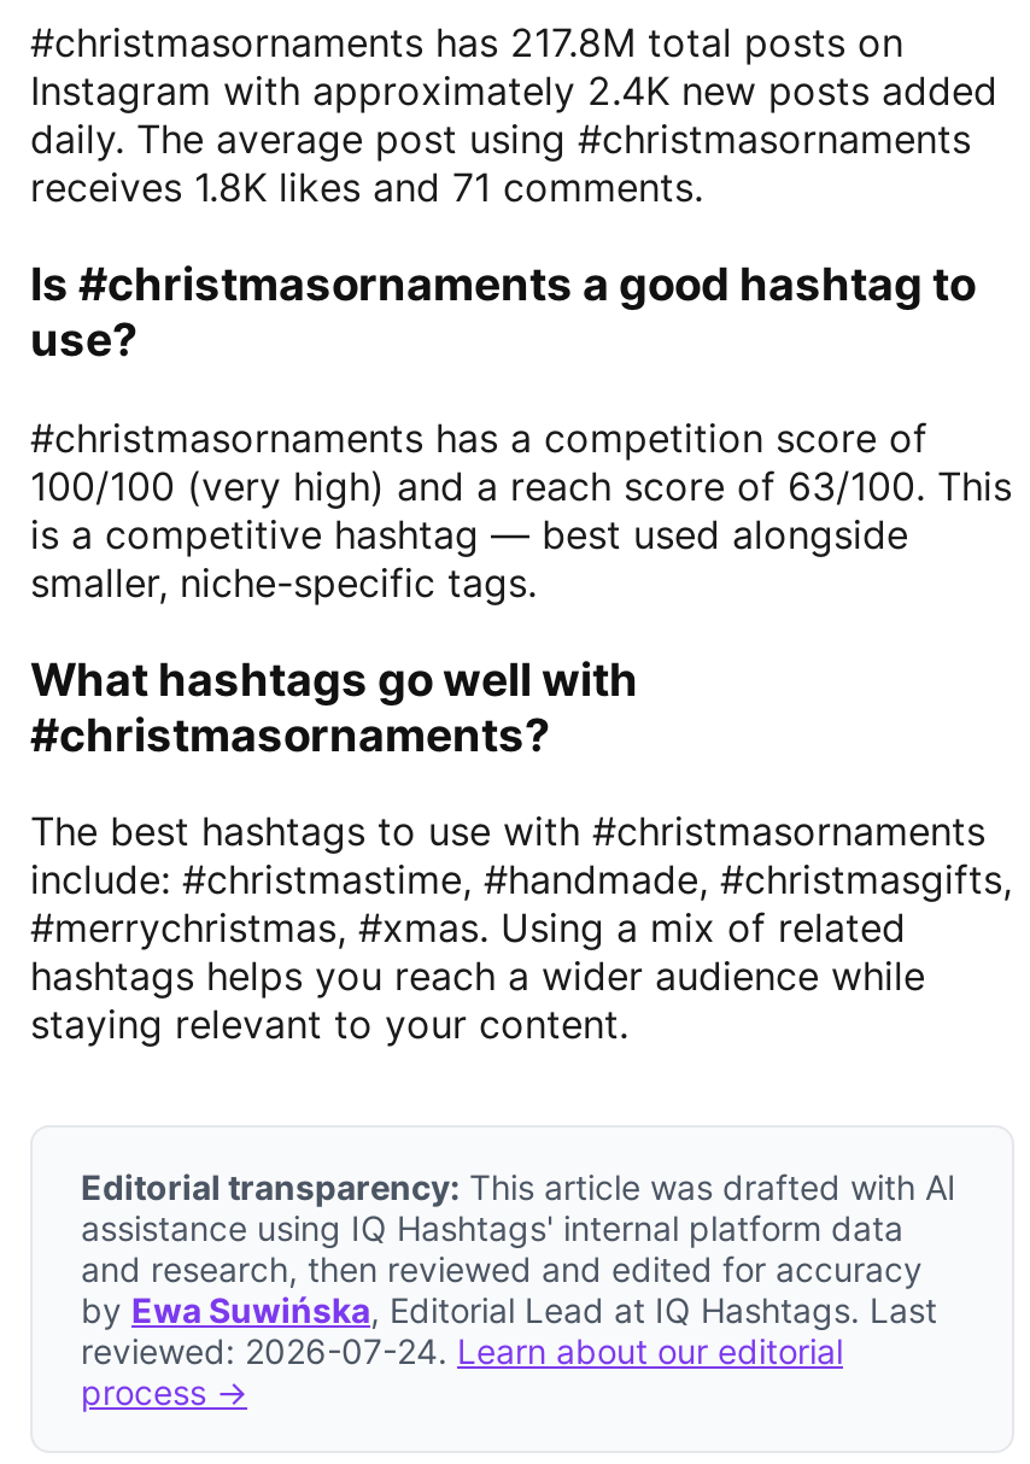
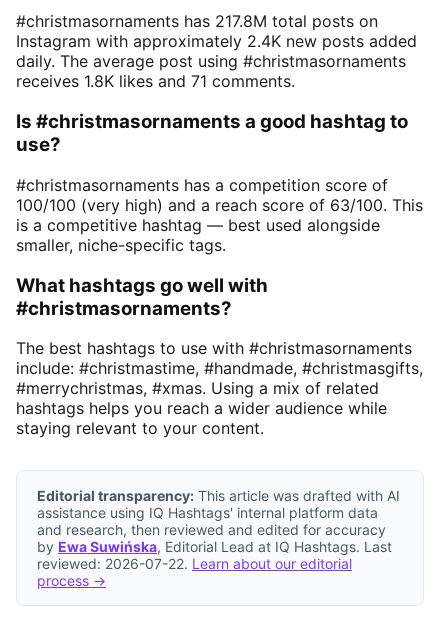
- reviewed: 2026-07-24. Learn about our editorial
+ reviewed: 2026-07-22. Learn about our editorial
